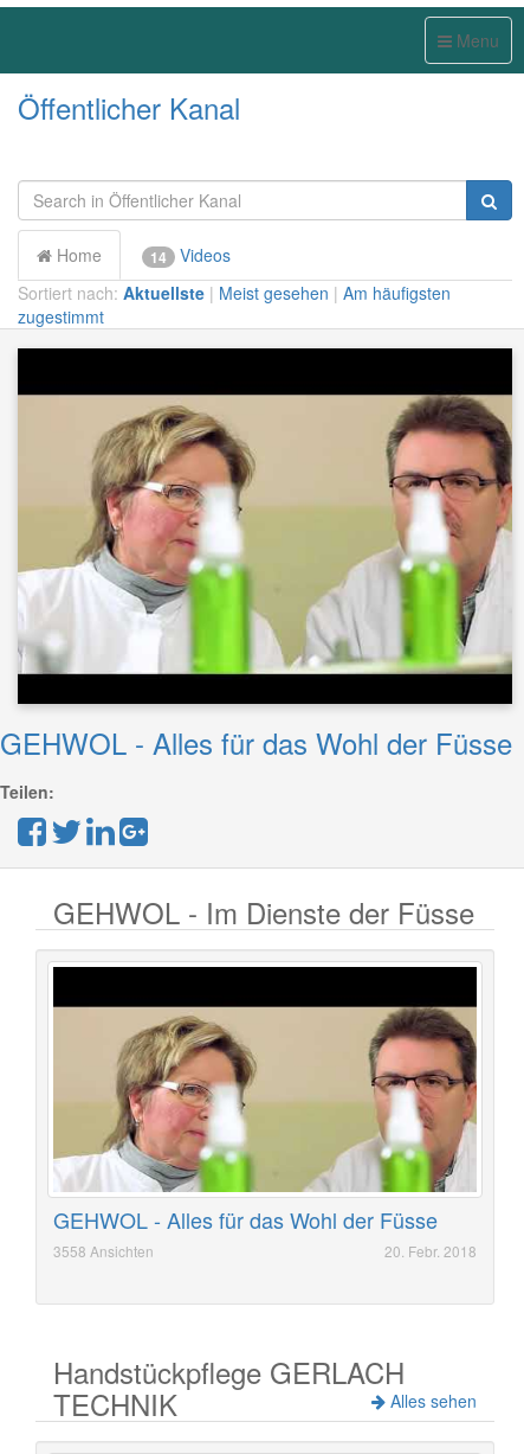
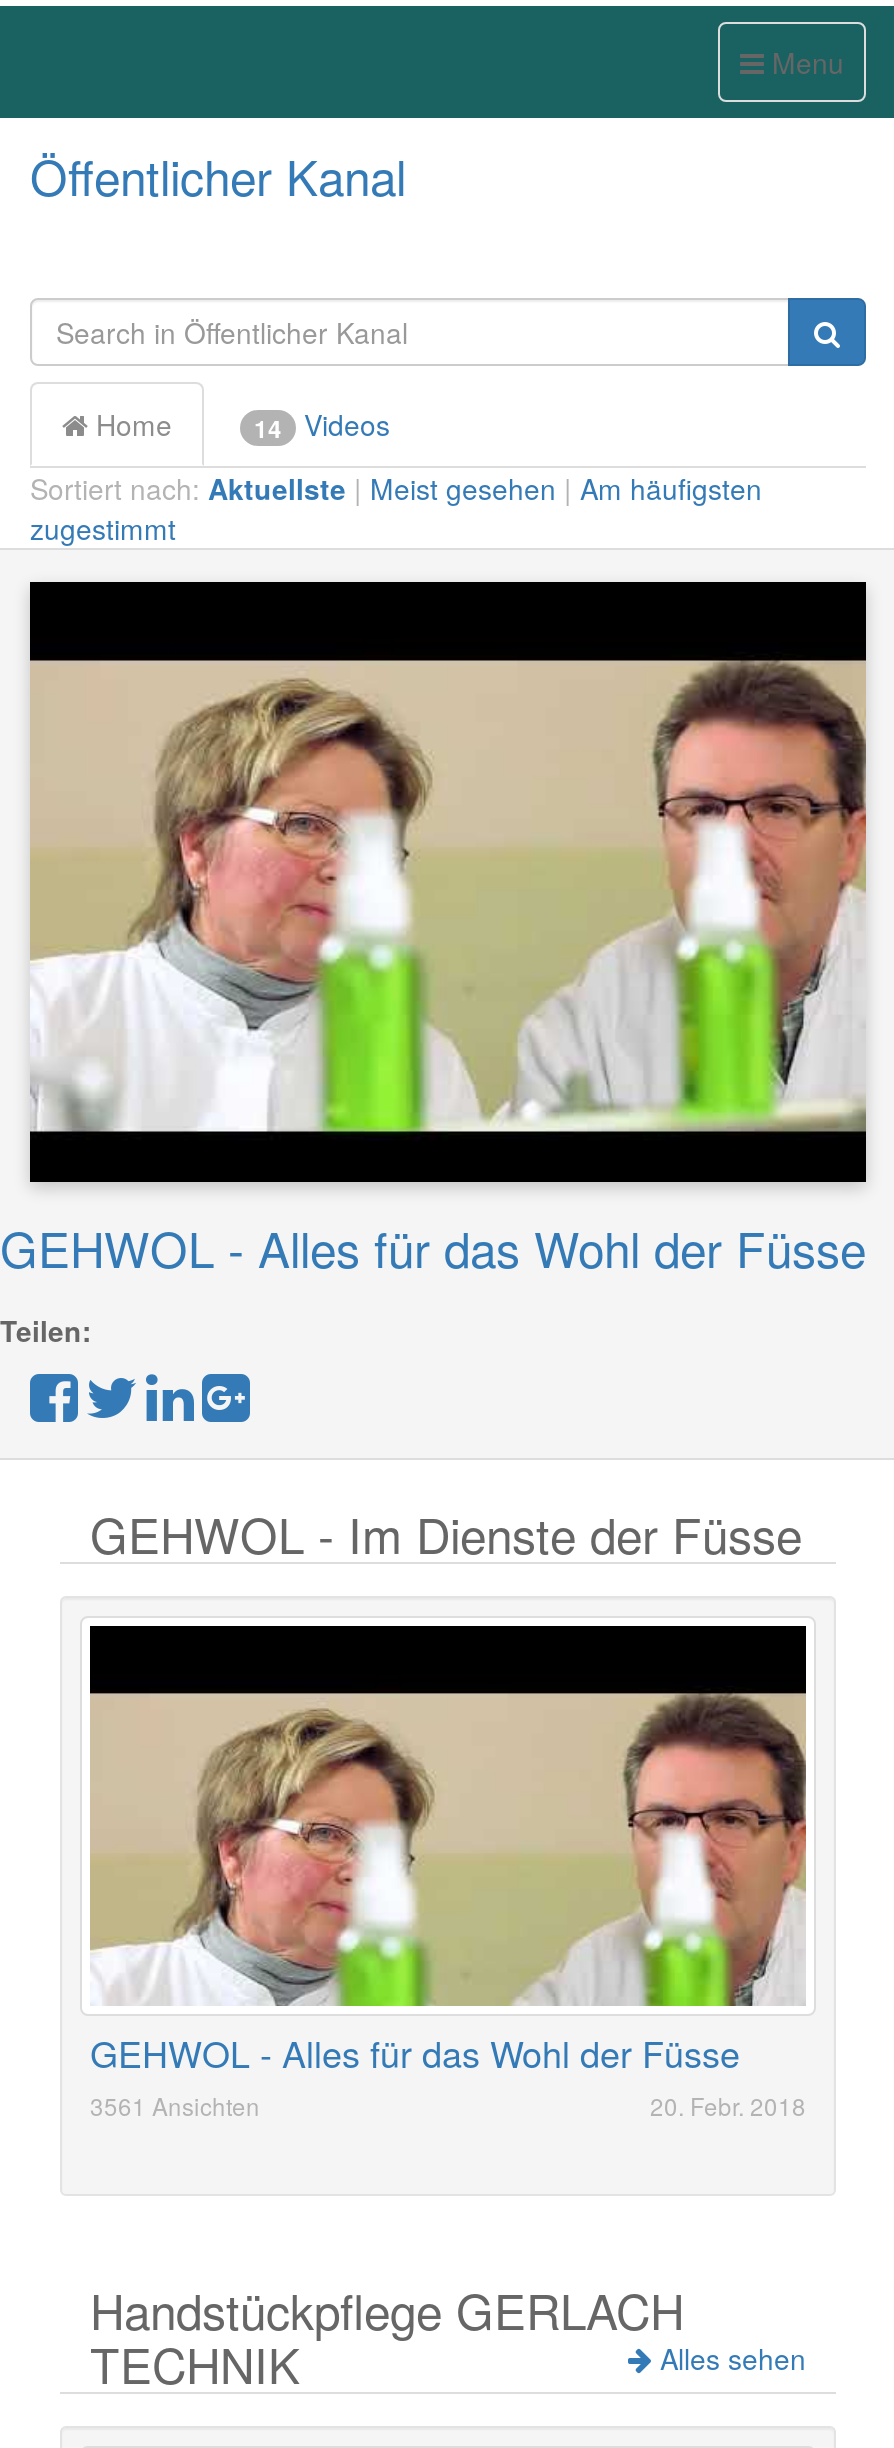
- 3558 Ansichten
+ 3561 Ansichten
